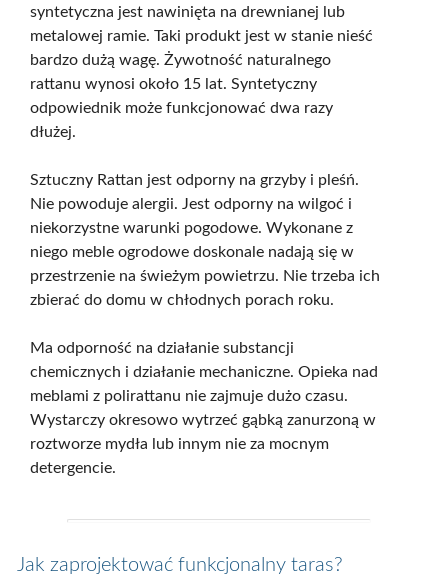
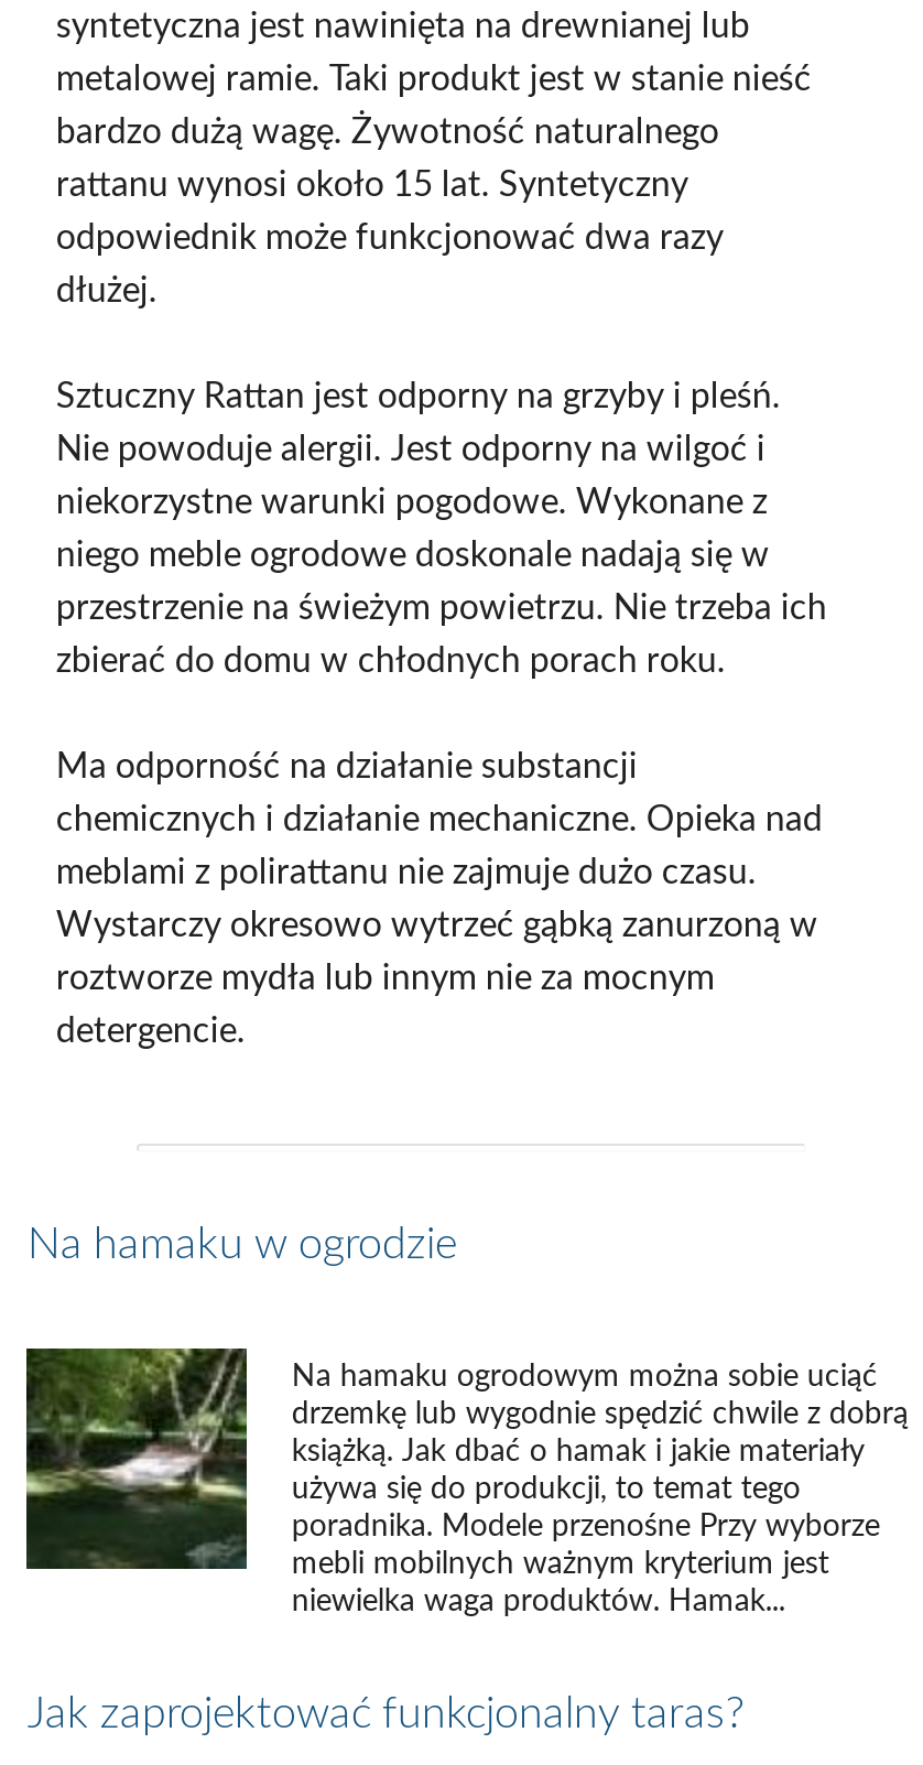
+ [image]
+ Na hamaku w ogrodzie
+ Na hamaku ogrodowym można sobie uciąć
+ drzemkę lub wygodnie spędzić chwile z dobrą
+ książką. Jak dbać o hamak i jakie materiały
+ używa się do produkcji, to temat tego
+ poradnika. Modele przenośne Przy wyborze
+ mebli mobilnych ważnym kryterium jest
+ niewielka waga produktów. Hamak...
